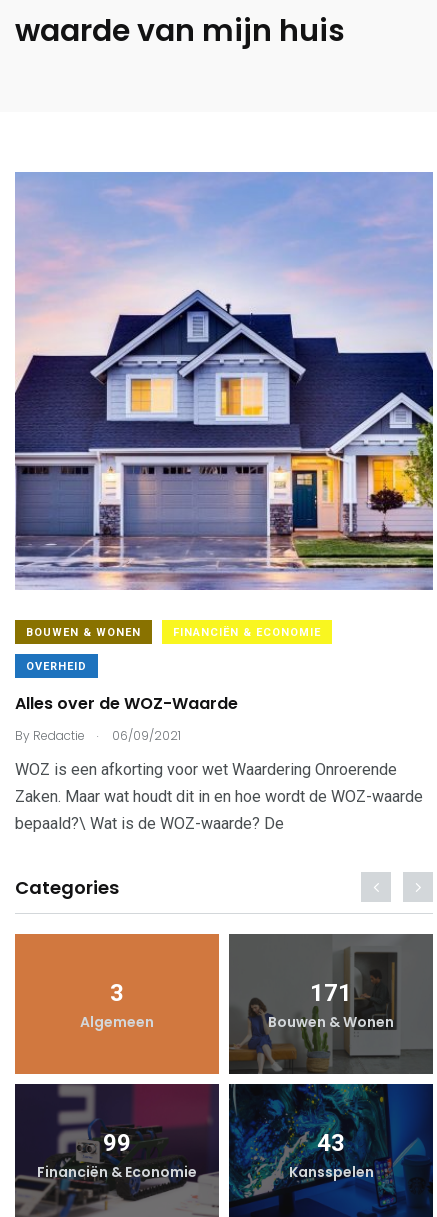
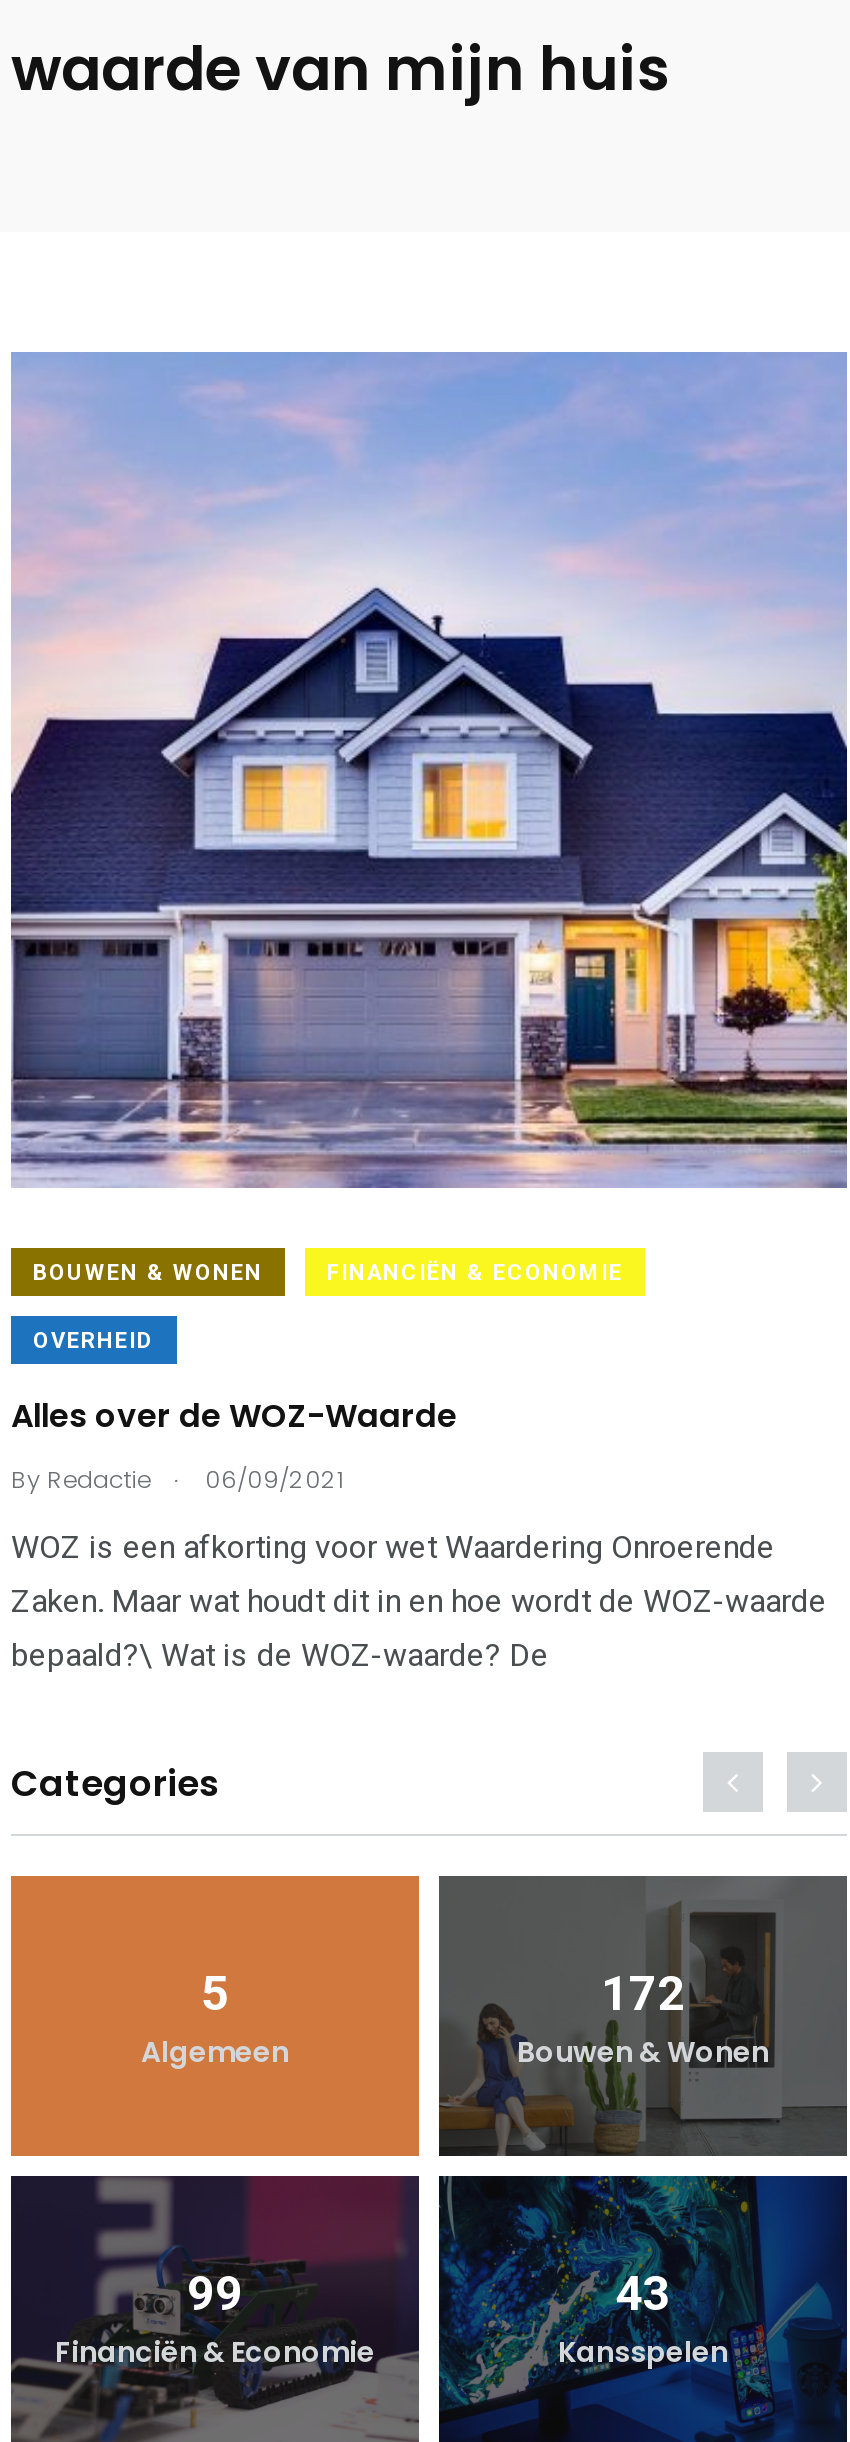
- 3
+ 5

- 171
+ 172
